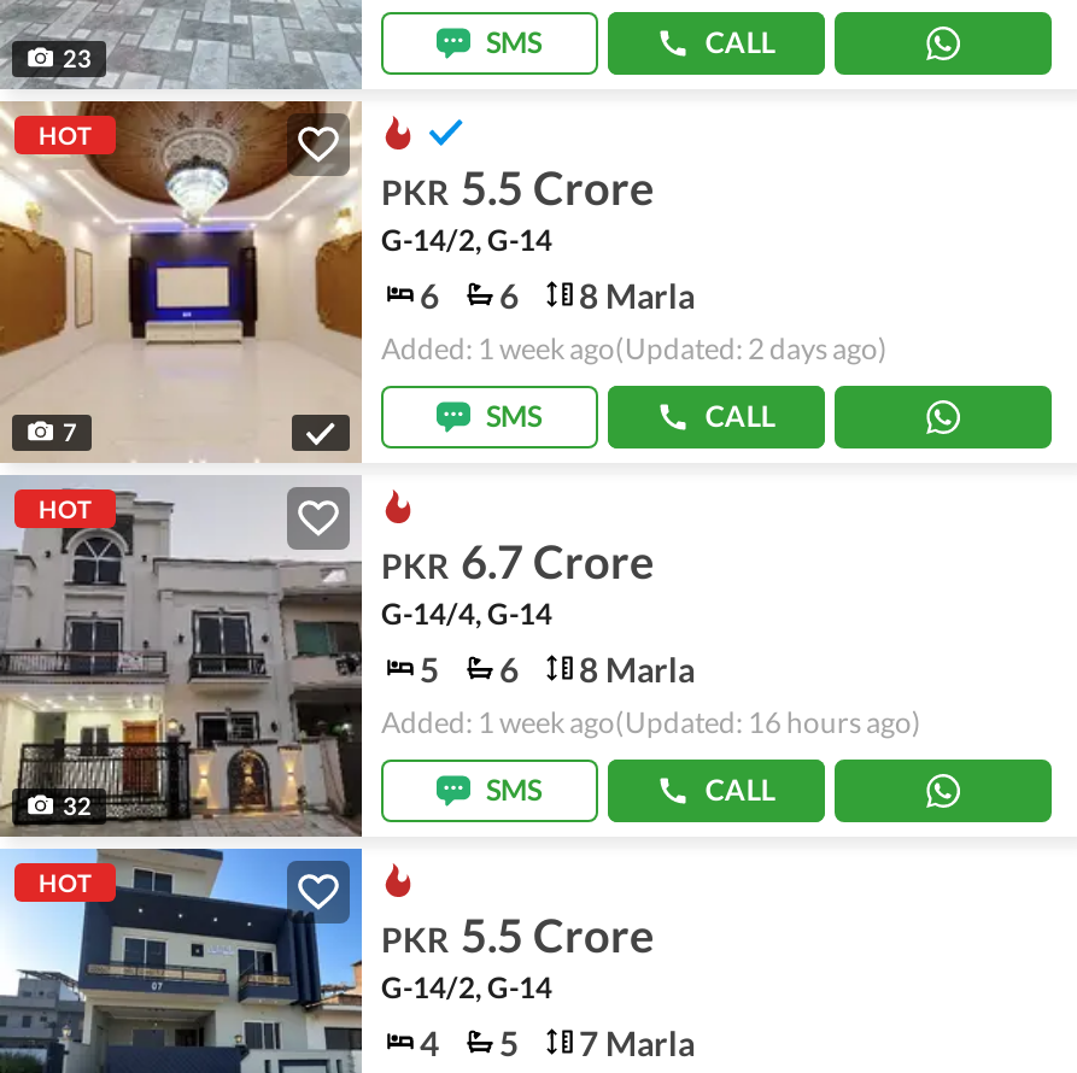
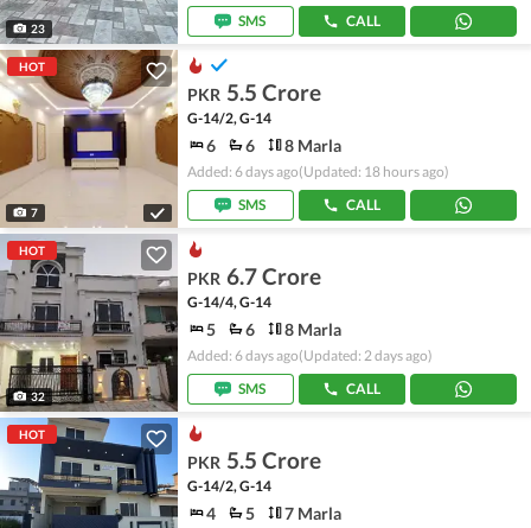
- Added: 1 week ago(Updated: 2 days ago)
+ Added: 6 days ago(Updated: 18 hours ago)

- Added: 1 week ago(Updated: 16 hours ago)
+ Added: 6 days ago(Updated: 2 days ago)
